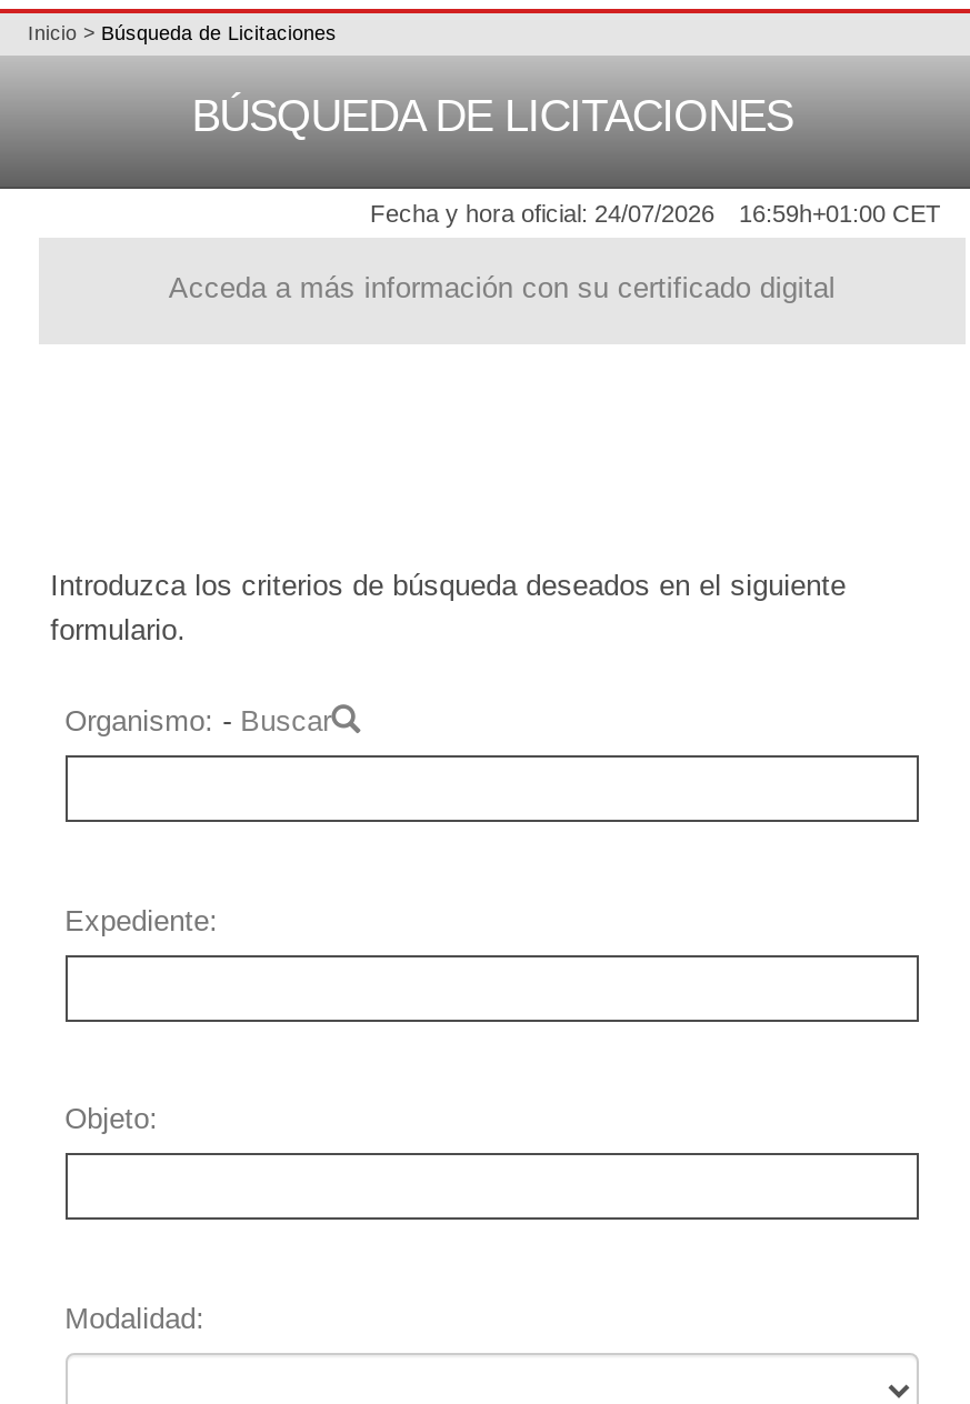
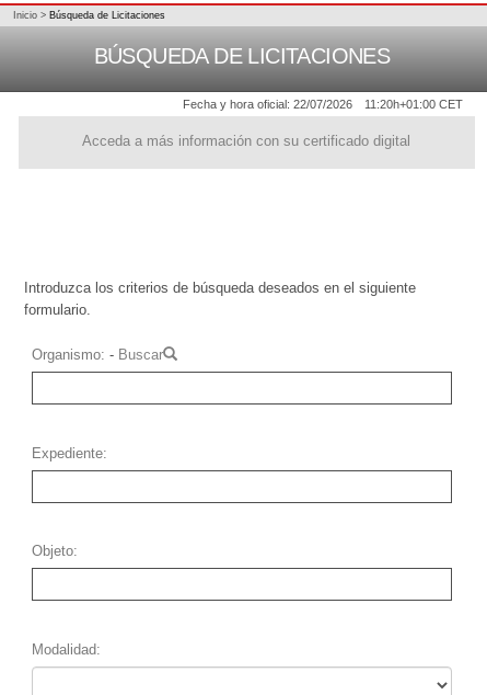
- Fecha y hora oficial: 24/07/2026
+ Fecha y hora oficial: 22/07/2026

- 16:59h+01:00 CET
+ 11:20h+01:00 CET
